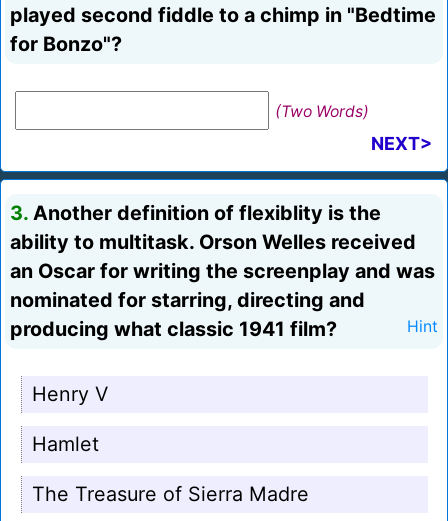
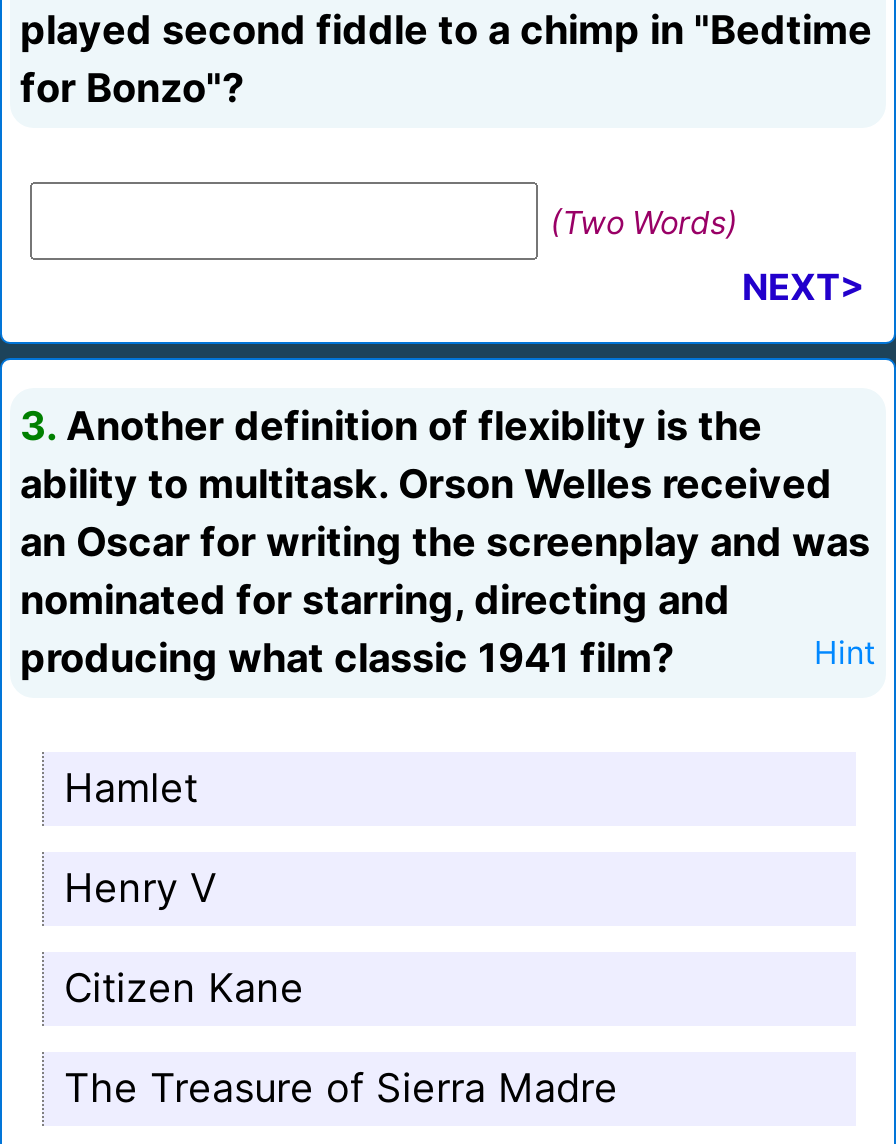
+ Citizen Kane

moved up: Hamlet
